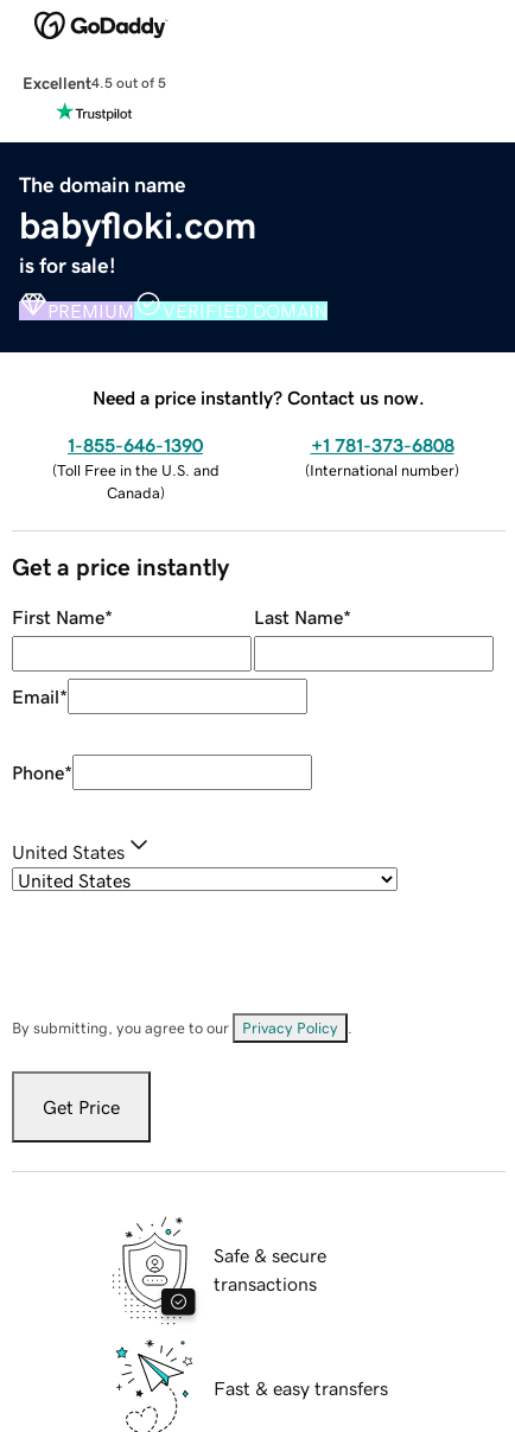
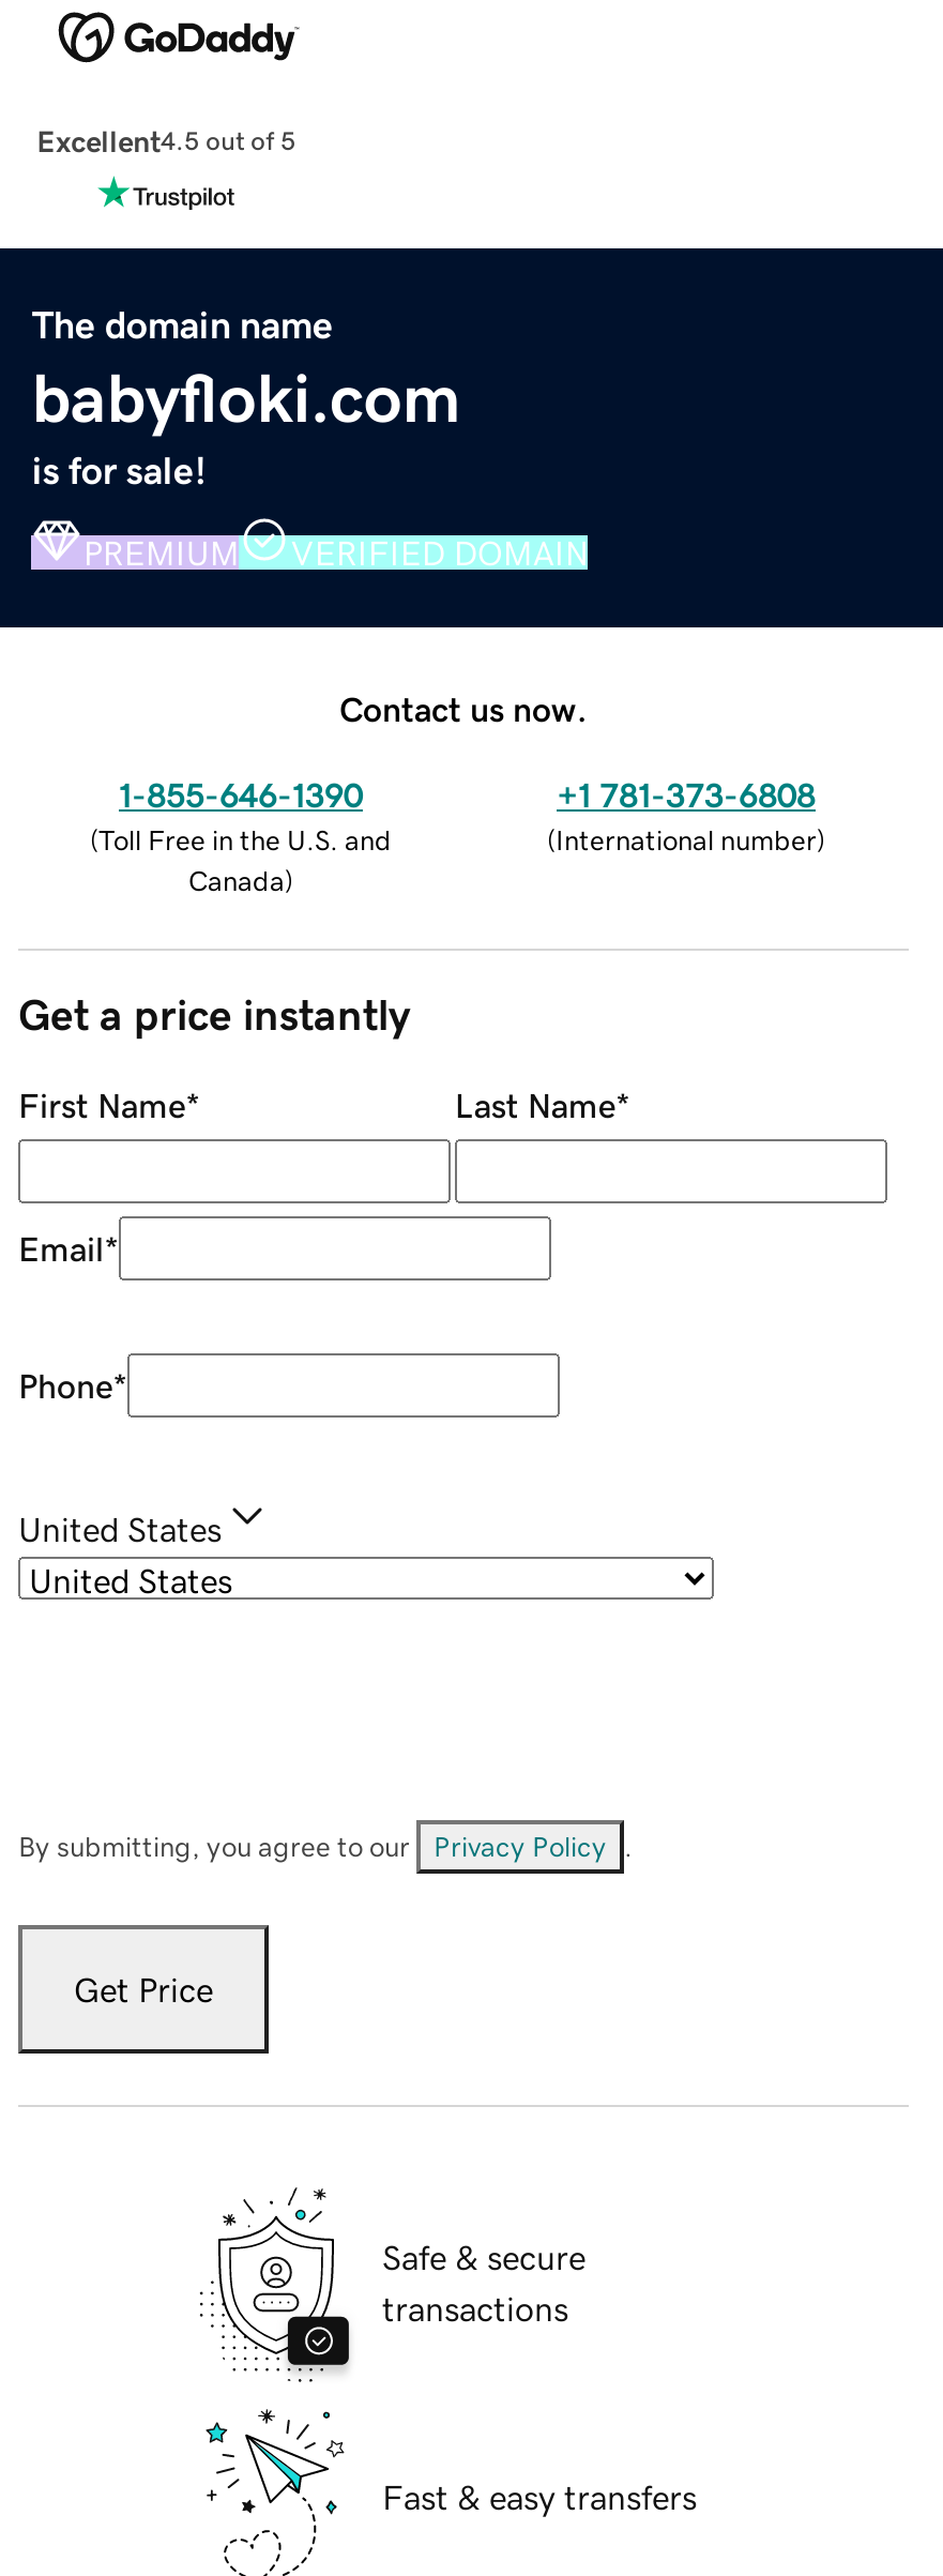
- Need a price instantly? Contact us now.
+ Contact us now.
